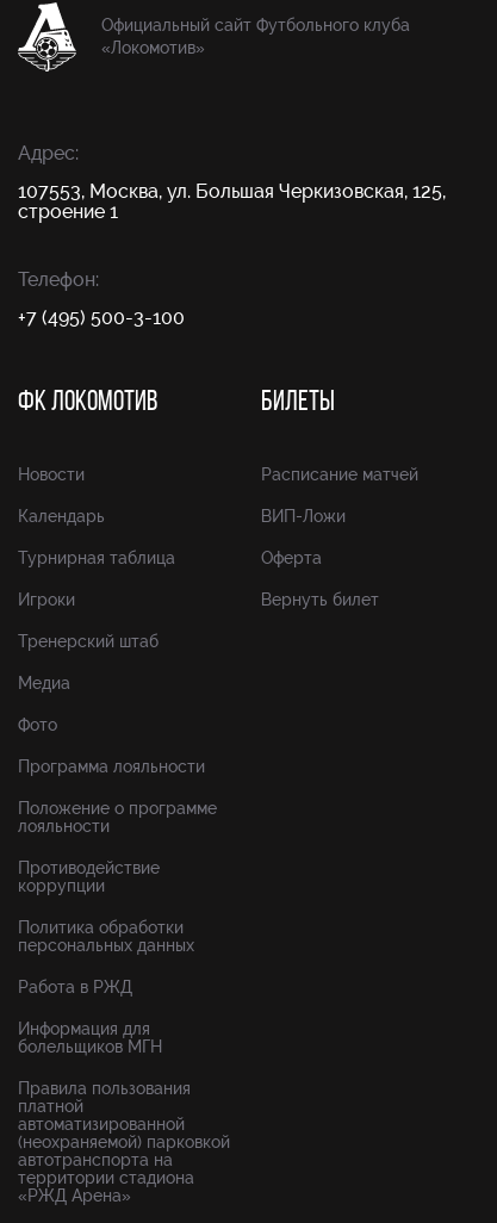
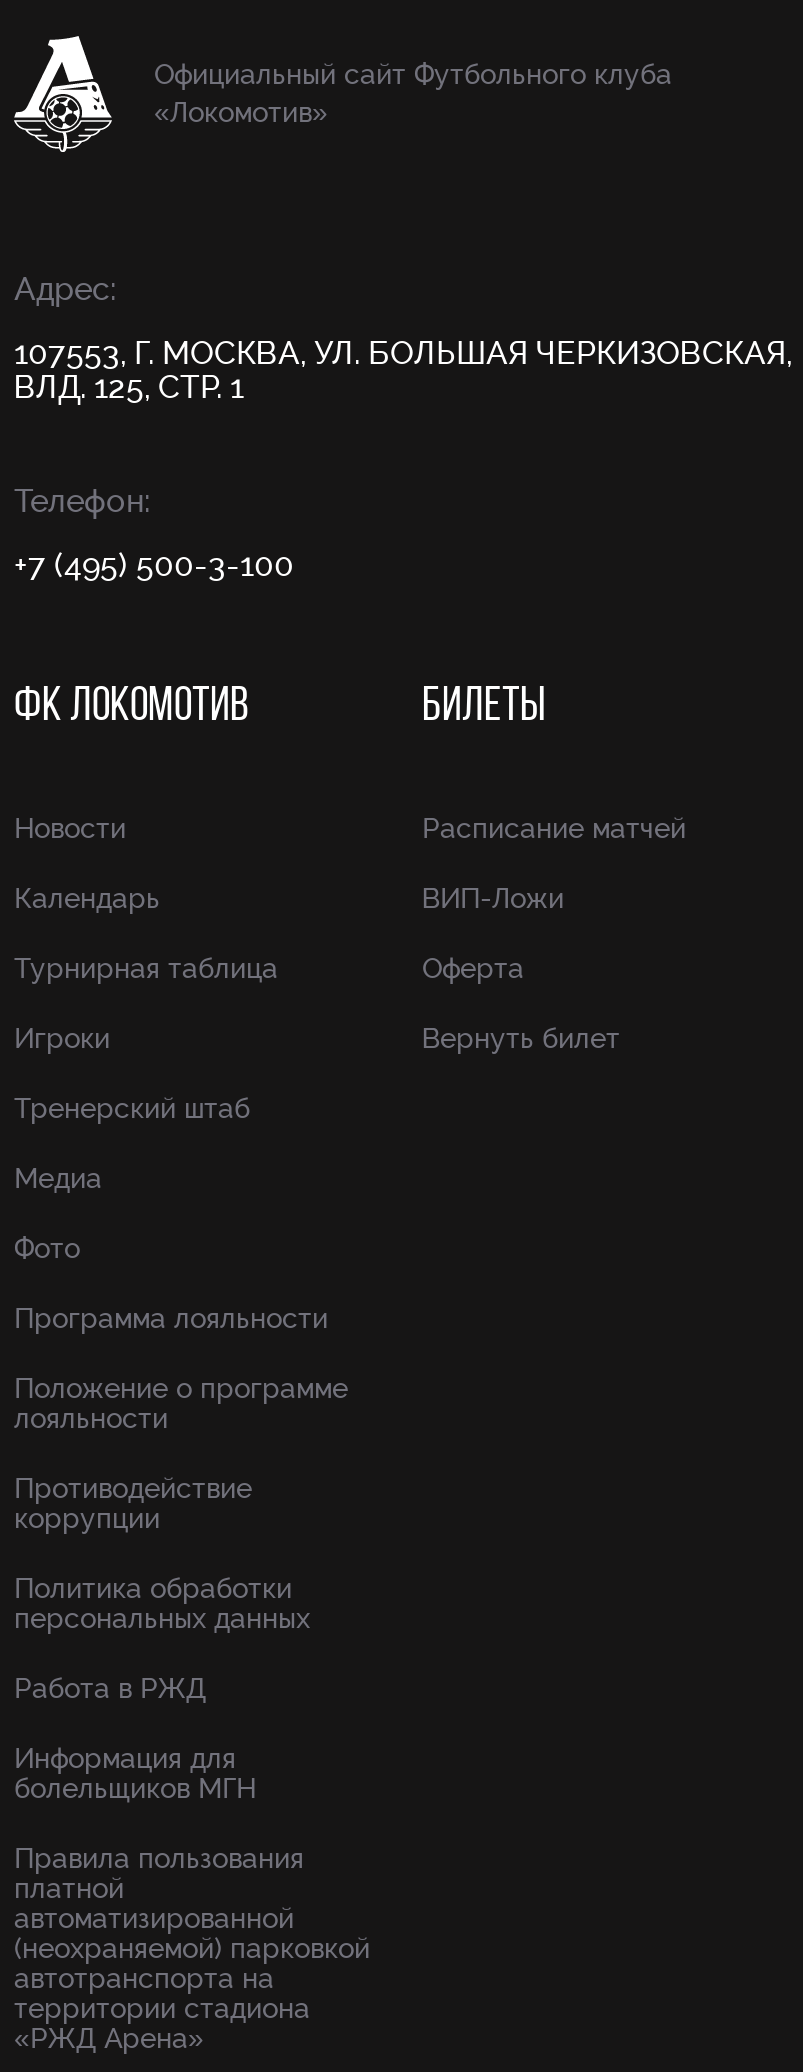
- 107553, Москва, ул. Большая Черкизовская, 125,
- строение 1
+ 107553, Г. МОСКВА, УЛ. БОЛЬШАЯ ЧЕРКИЗОВСКАЯ,
+ ВЛД. 125, СТР. 1
